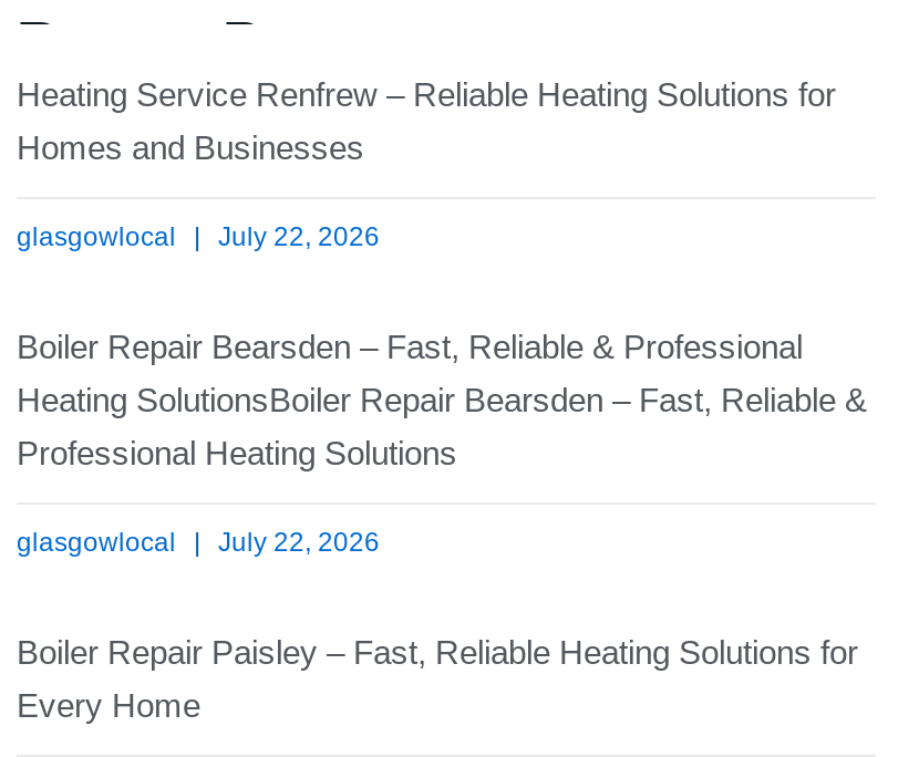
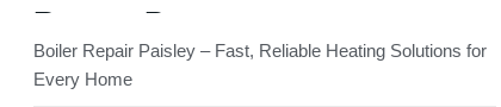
- Heating Service Renfrew – Reliable Heating Solutions for
- Homes and Businesses
- glasgowlocal
- July 22, 2026
- Boiler Repair Bearsden – Fast, Reliable & Professional
- Heating SolutionsBoiler Repair Bearsden – Fast, Reliable &
- Professional Heating Solutions
- glasgowlocal
- July 22, 2026
